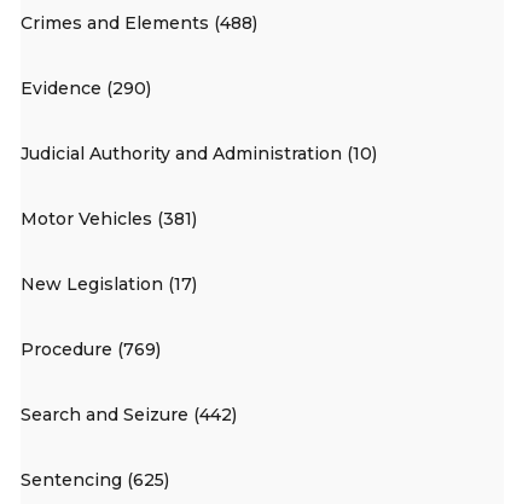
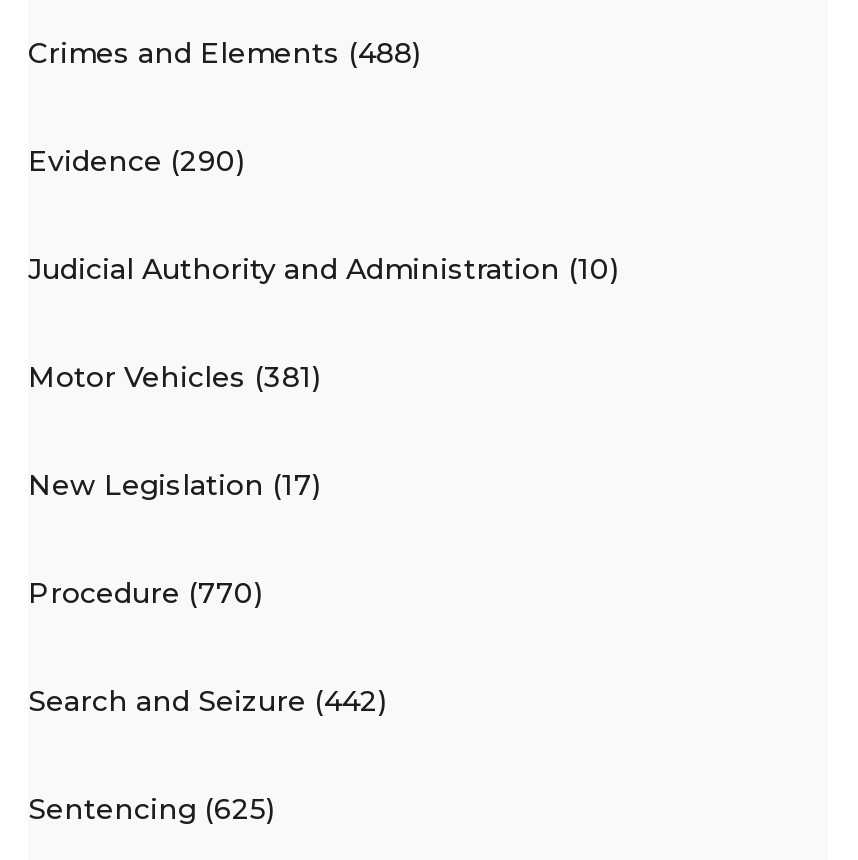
- Procedure (769)
+ Procedure (770)
